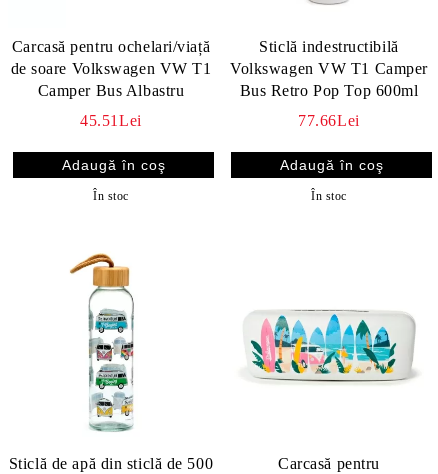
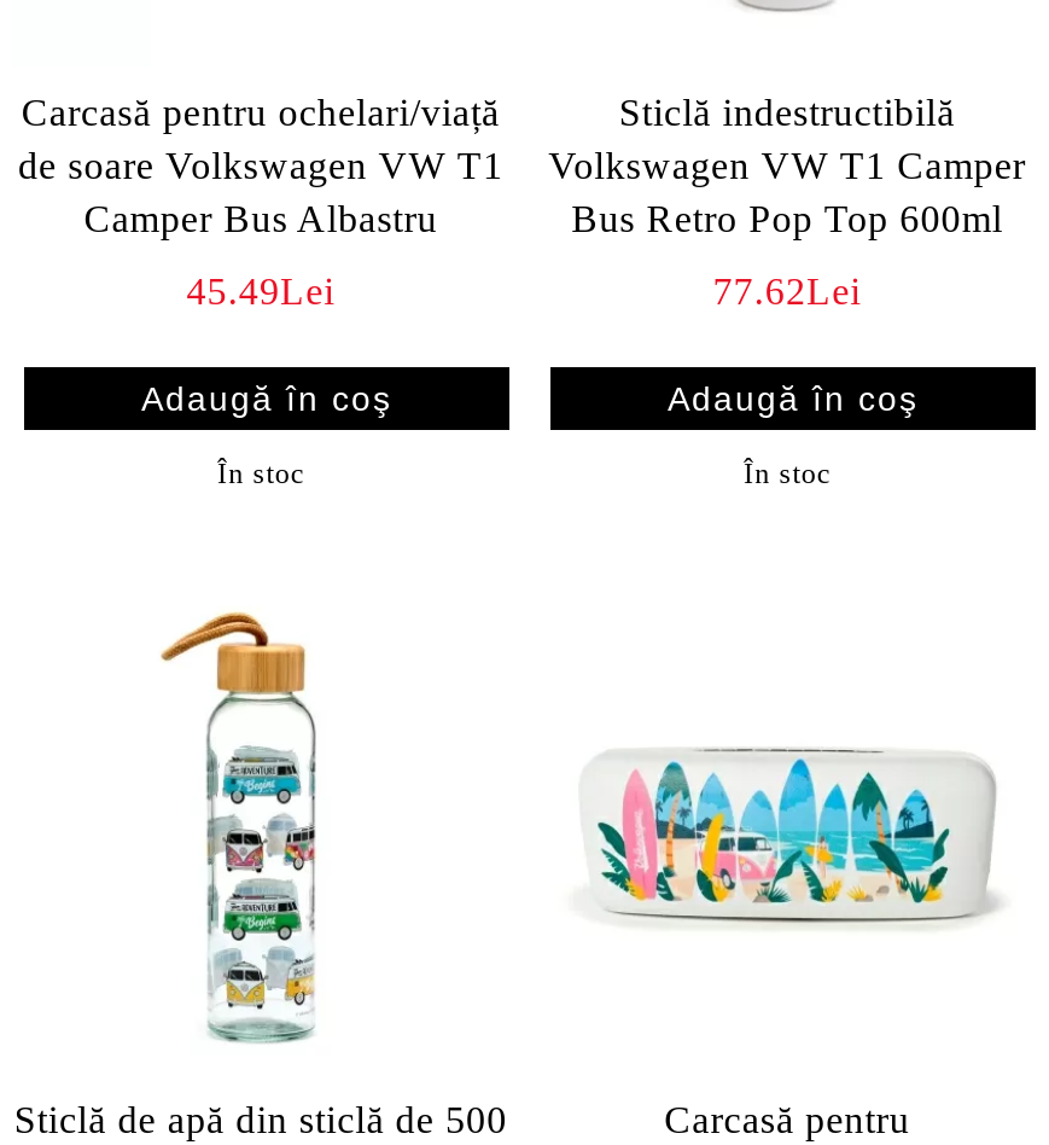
- 45.51Lei
+ 45.49Lei

- 77.66Lei
+ 77.62Lei
